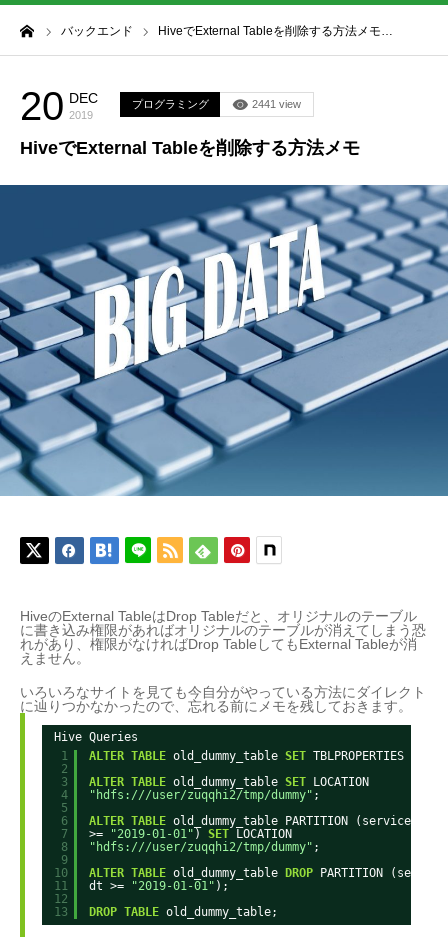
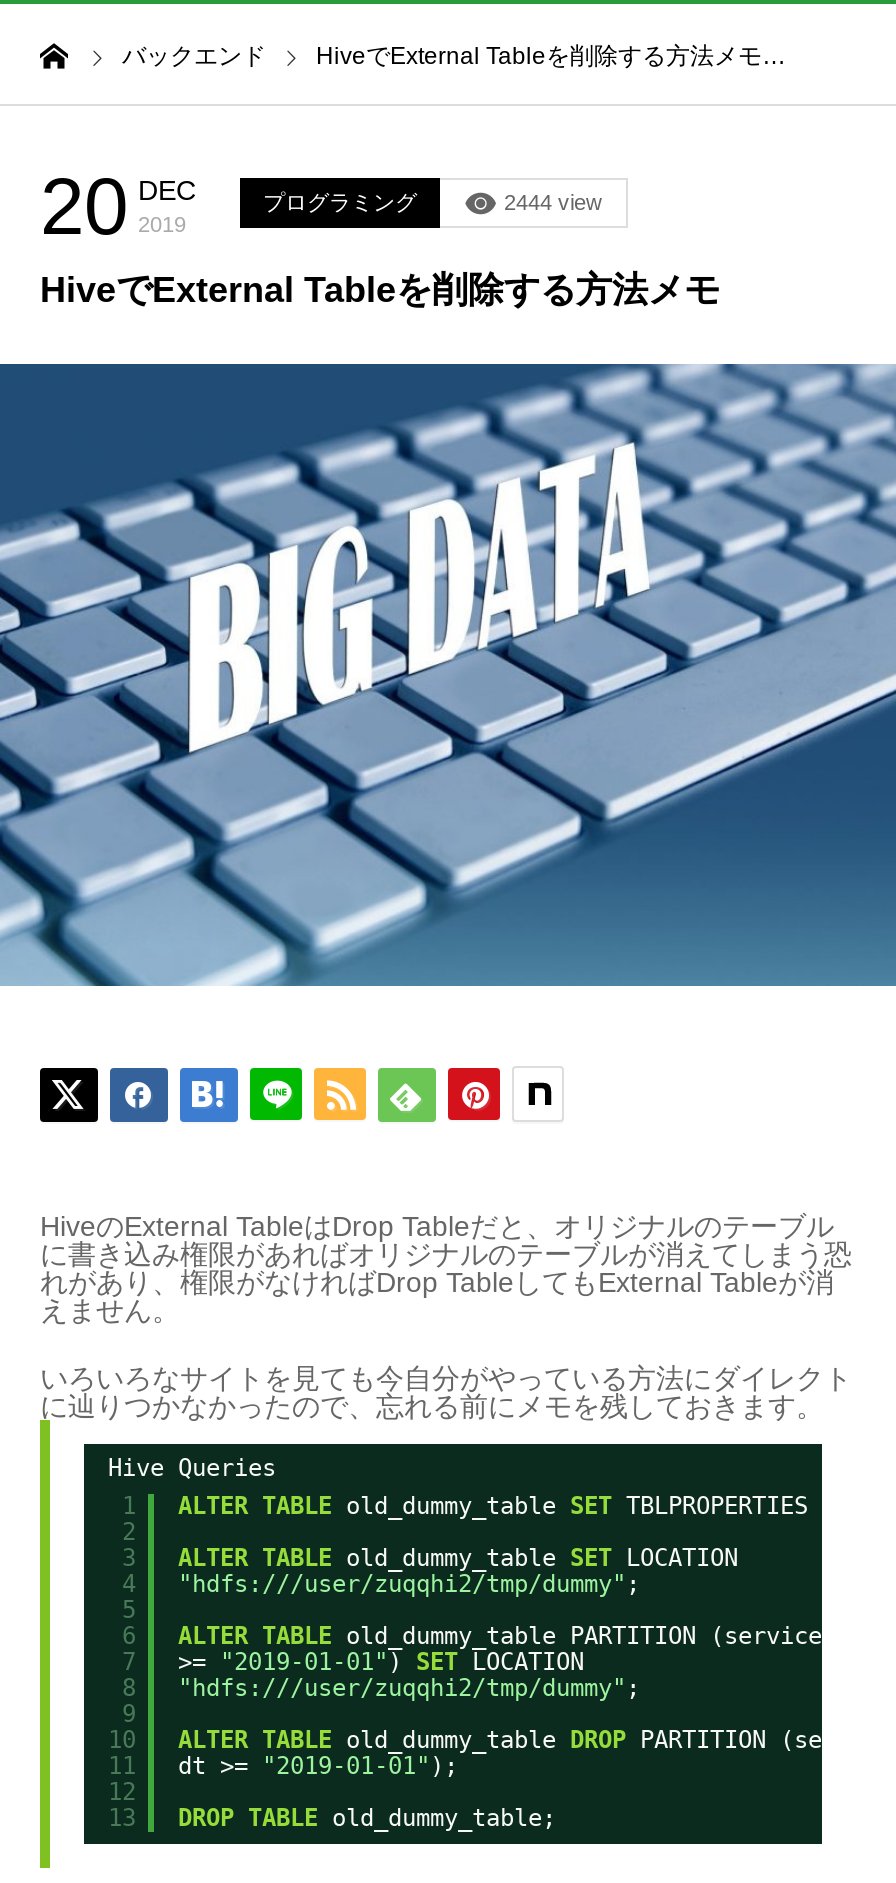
- 2441 view
+ 2444 view
